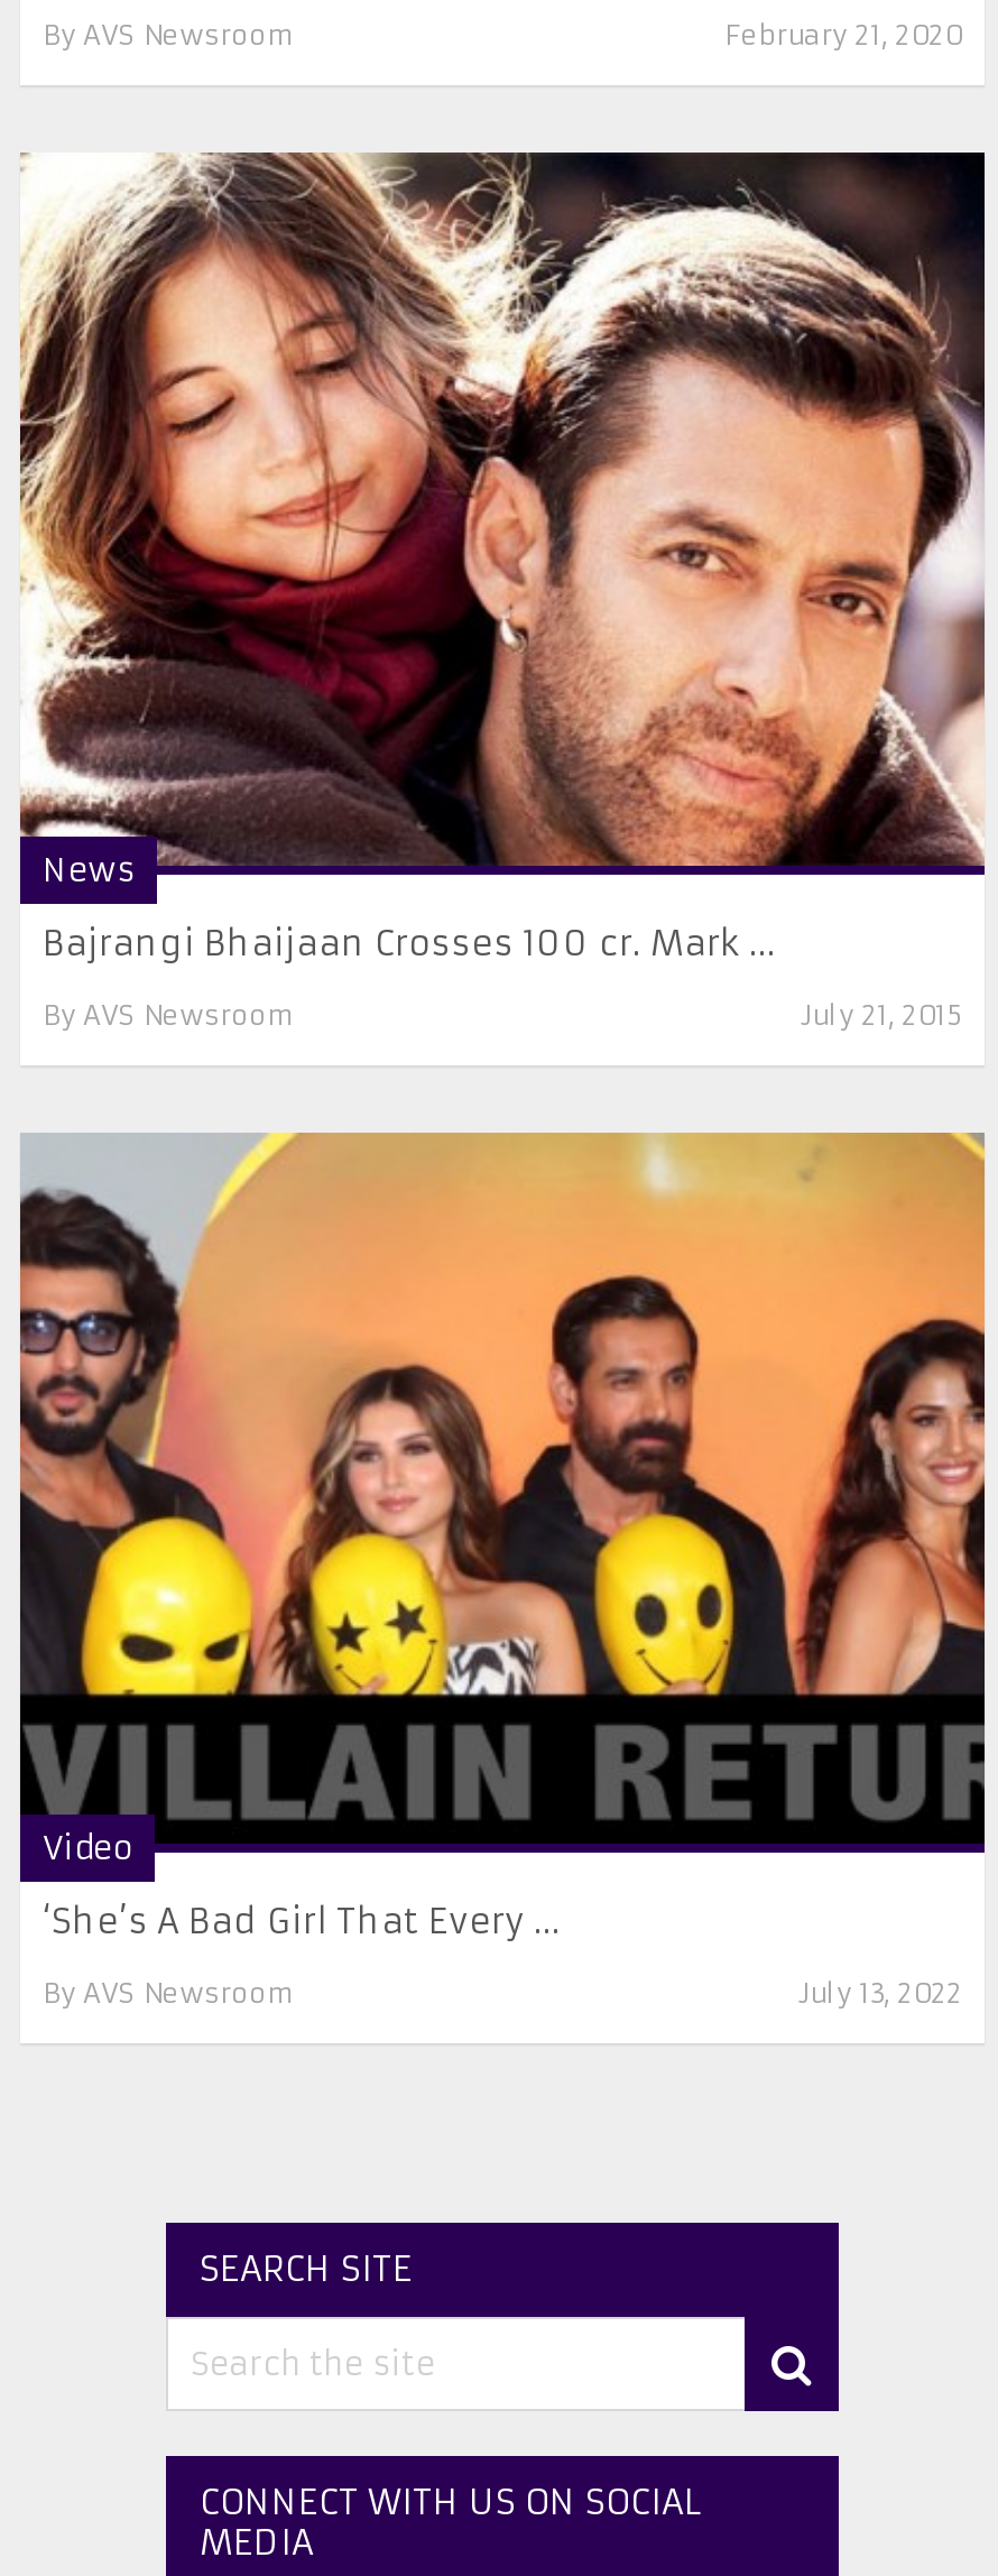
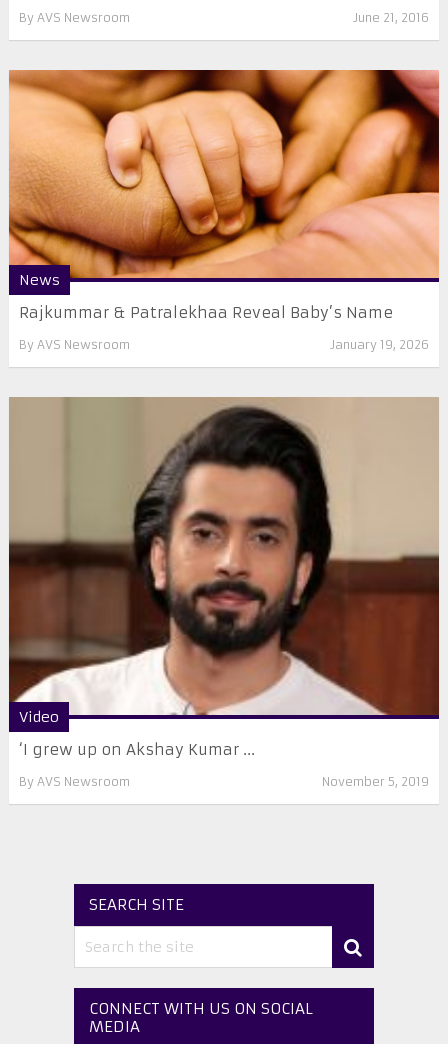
- February 21, 2020
+ June 21, 2016

- [image]
- Bajrangi Bhaijaan Crosses 100 cr. Mark ...
+ [image]
+ Rajkummar & Patralekhaa Reveal Baby’s Name

- July 21, 2015
+ January 19, 2026

- [image]
- ‘She’s A Bad Girl That Every ...
+ [image]
+ ‘I grew up on Akshay Kumar ...

- July 13, 2022
+ November 5, 2019
